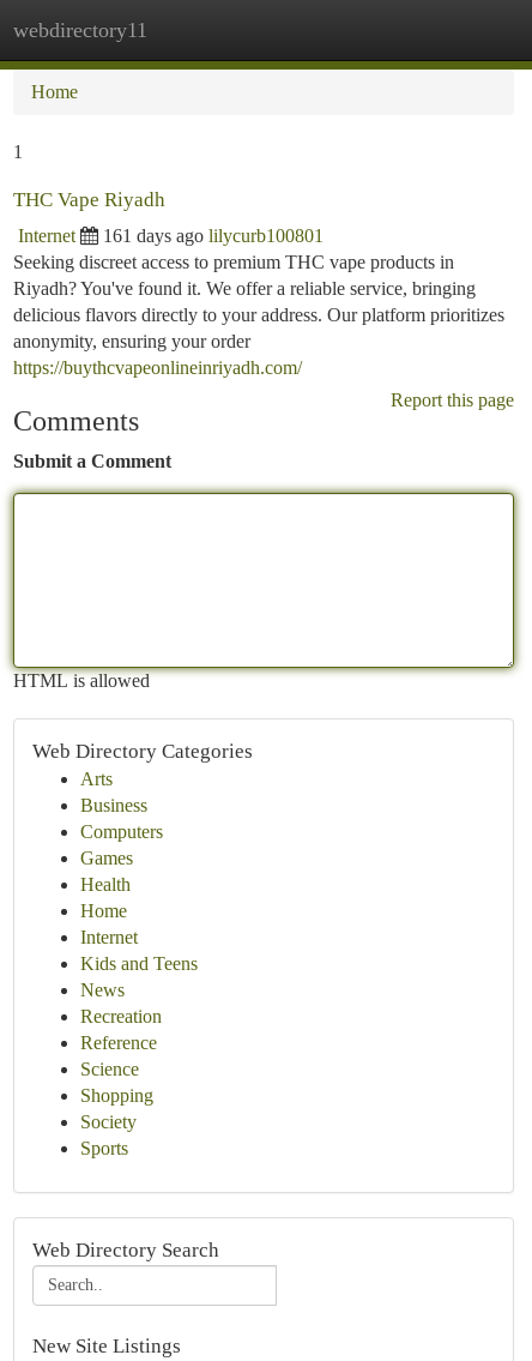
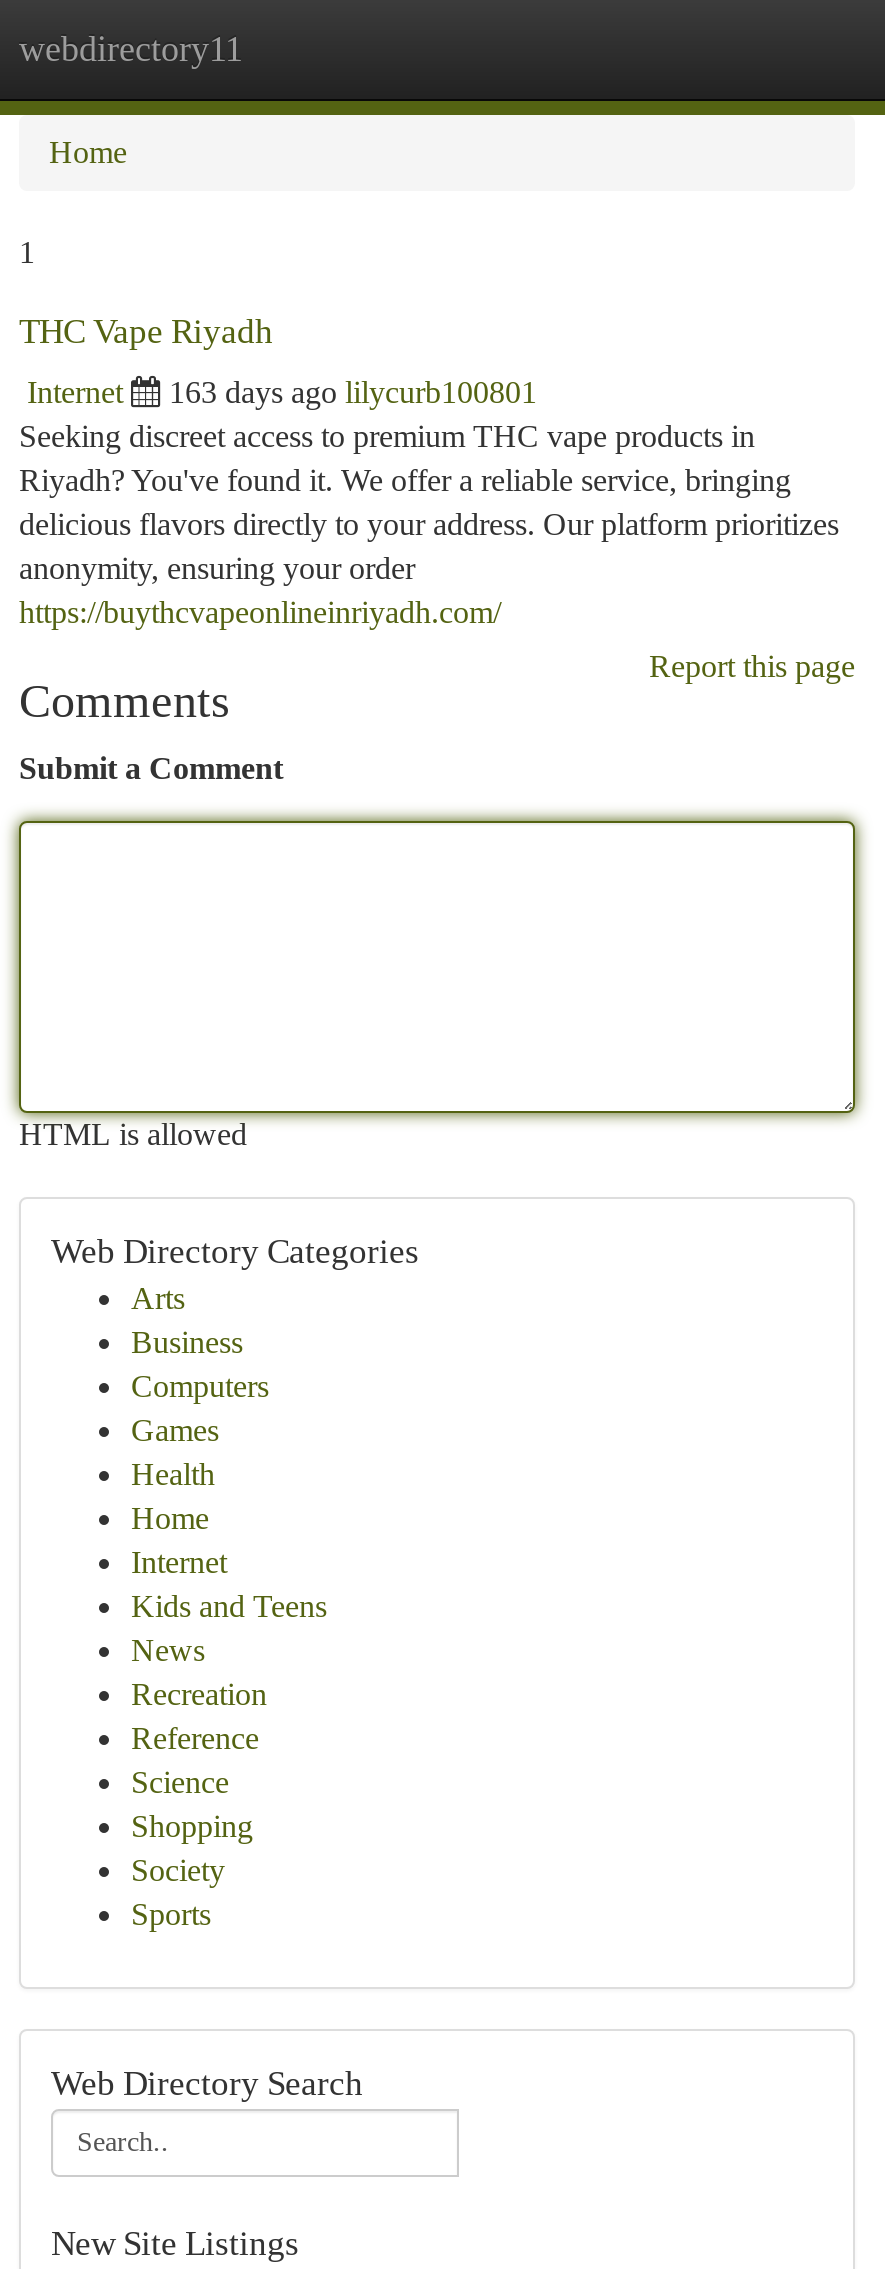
- 161 days ago lilycurb100801
+ 163 days ago lilycurb100801
